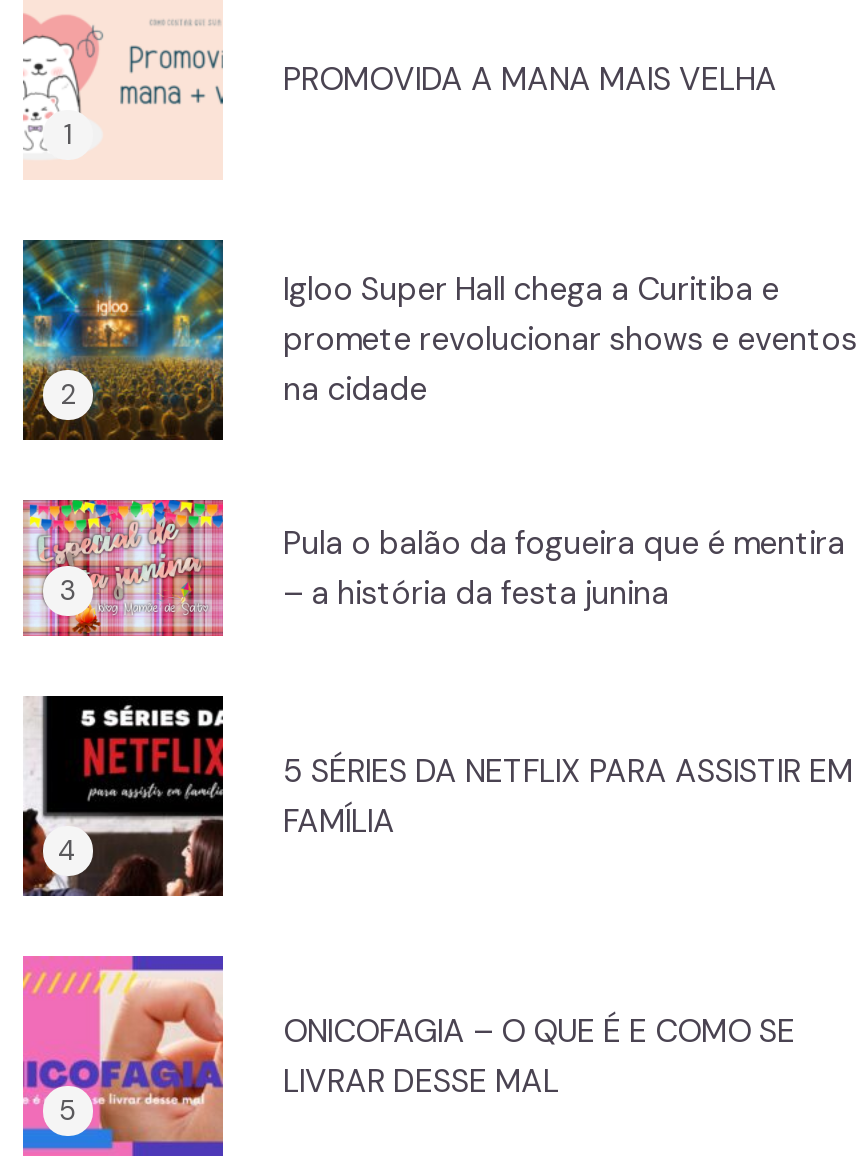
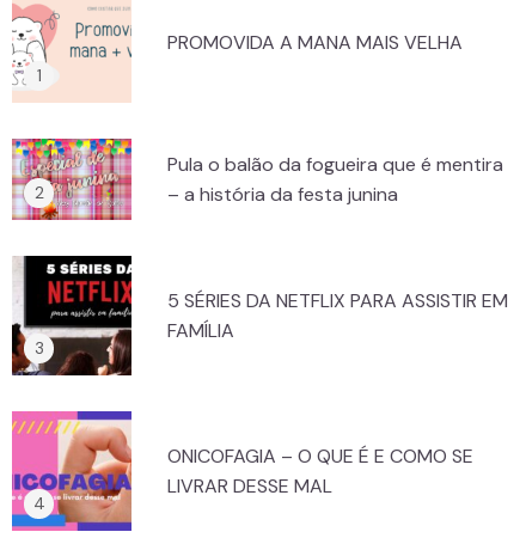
- [image]
- Igloo Super Hall chega a Curitiba e
- promete revolucionar shows e eventos
- na cidade
